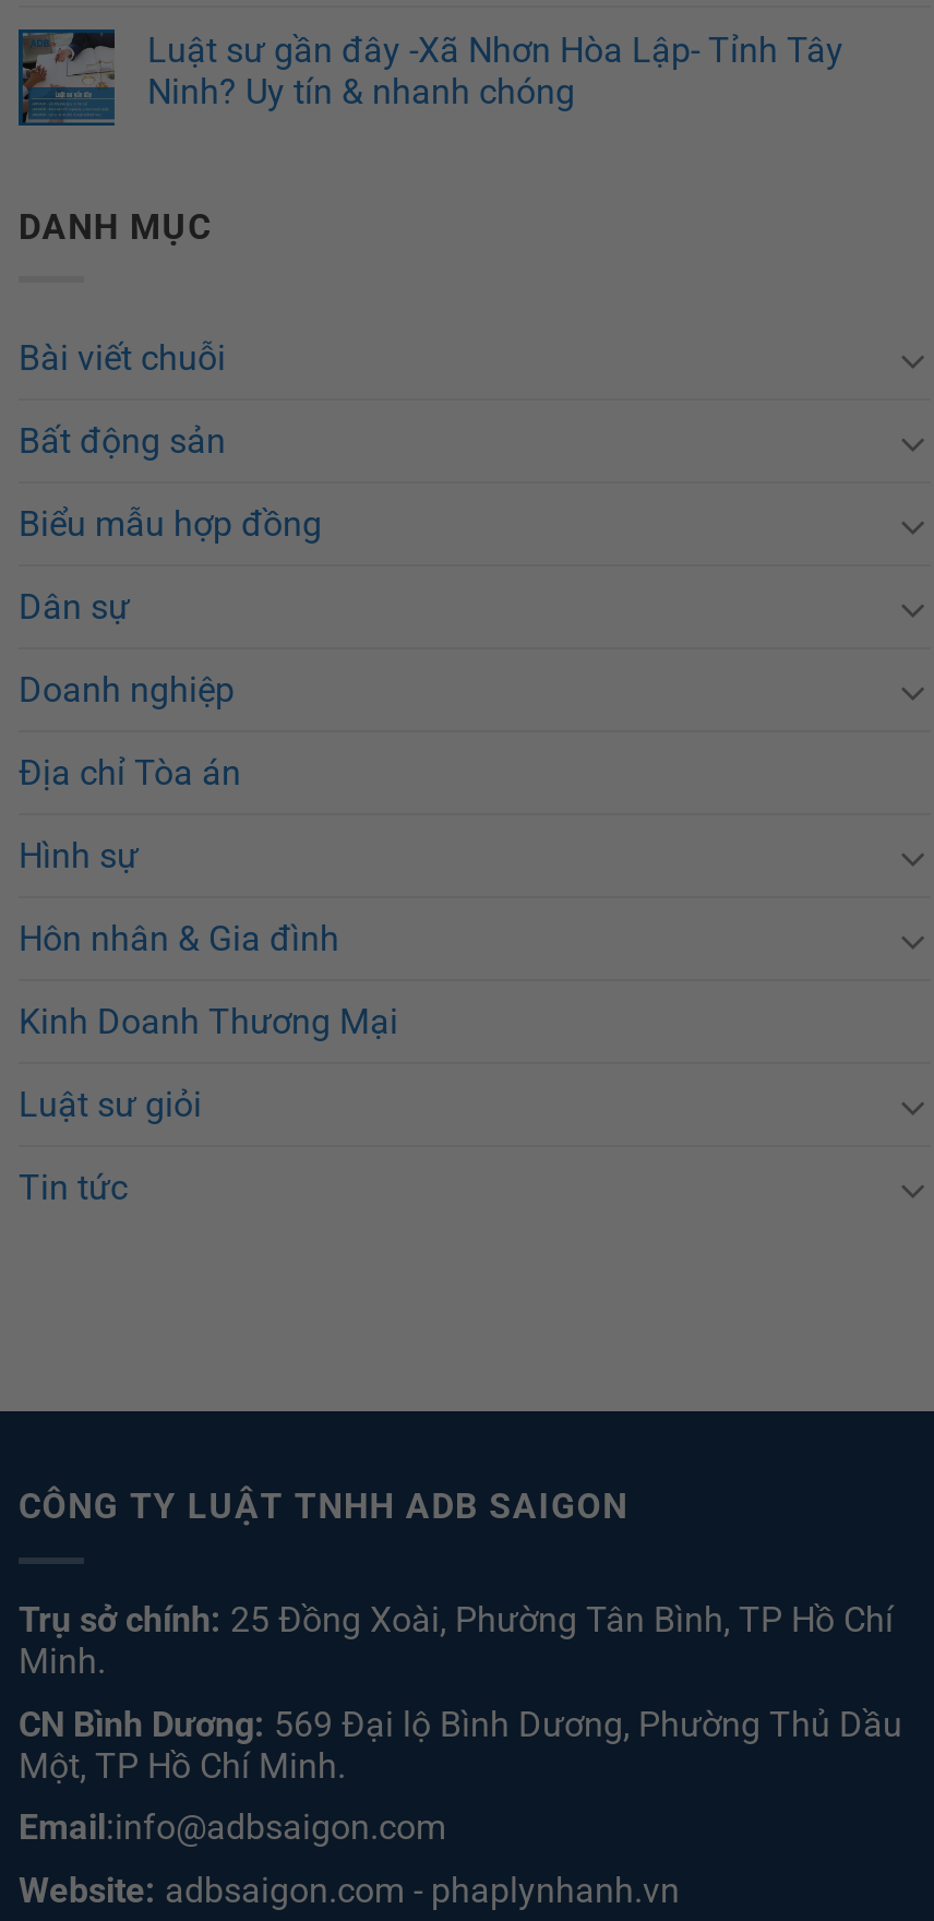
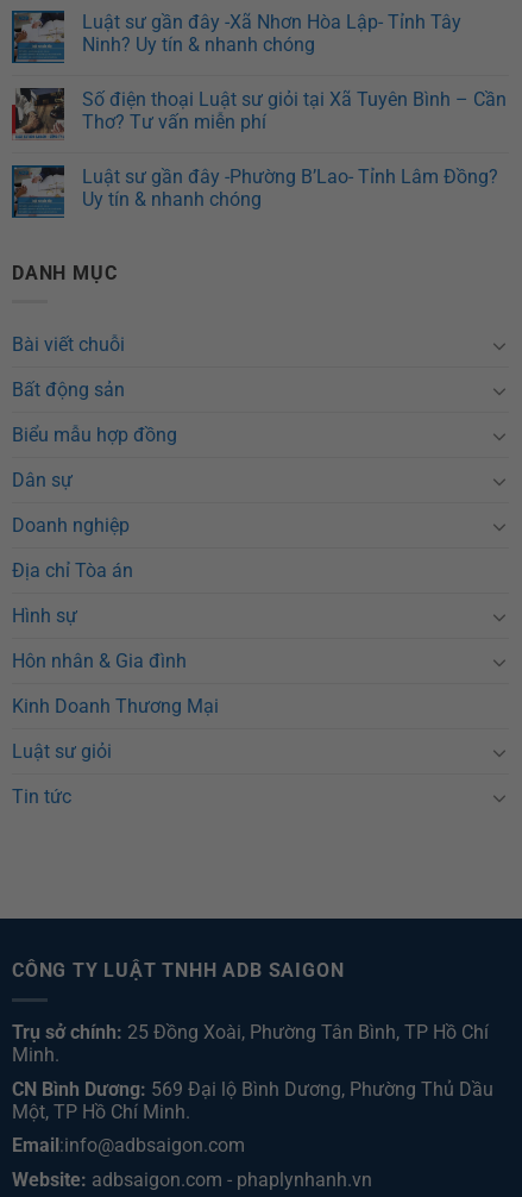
+ [image]
+ Số điện thoại Luật sư giỏi tại Xã Tuyên Bình – Cần
+ Thơ? Tư vấn miễn phí
+ Luật sư gần đây -Phường B’Lao- Tỉnh Lâm Đồng?
+ Uy tín & nhanh chóng
